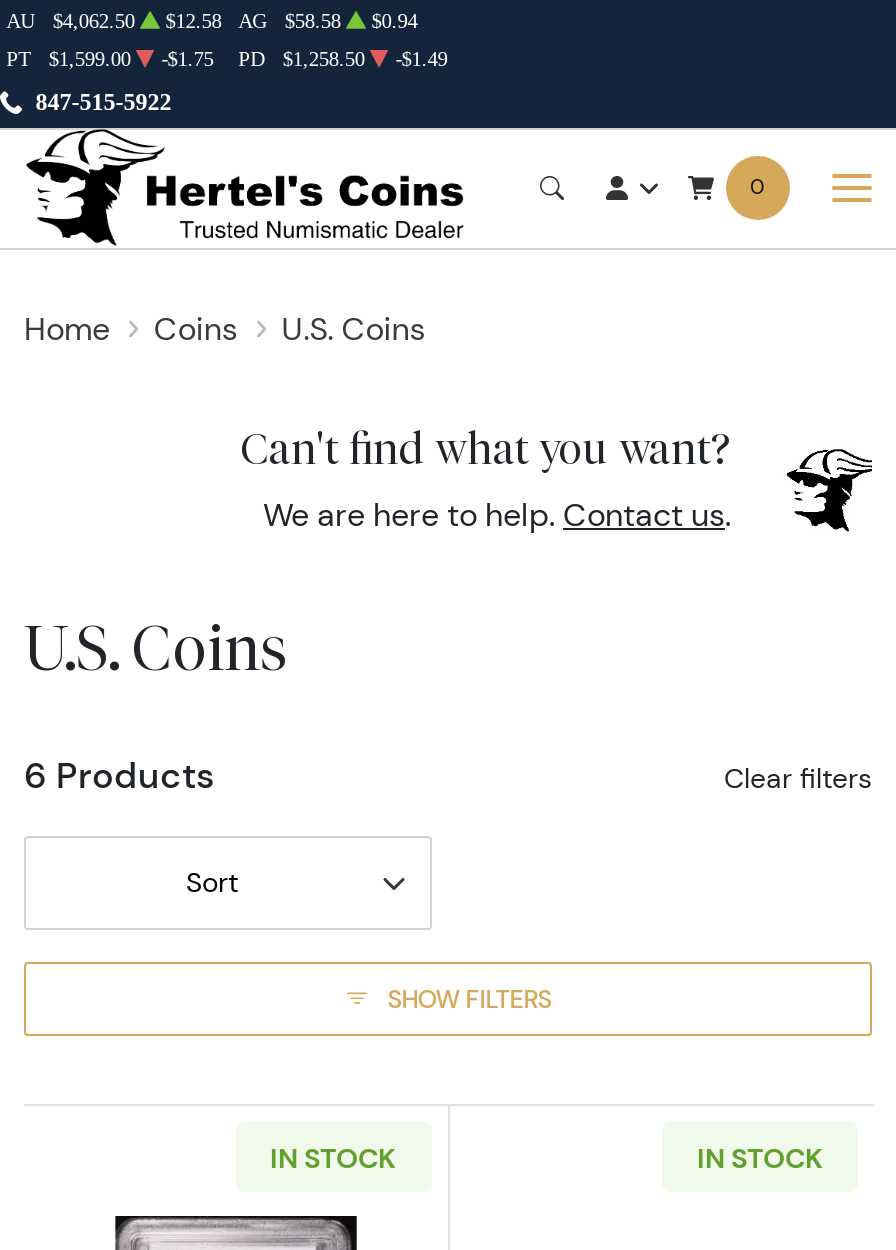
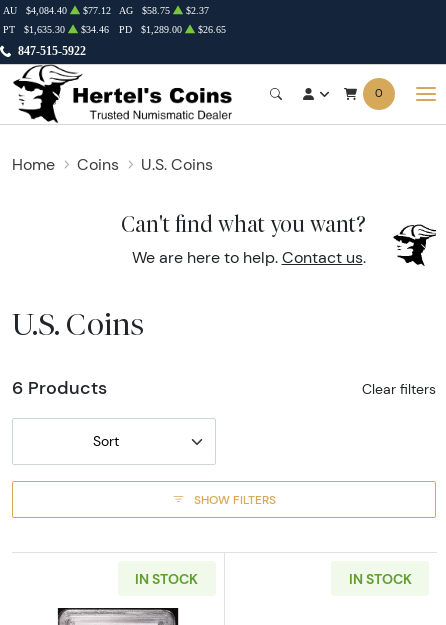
- $4,062.50
+ $4,084.40

- $12.58
+ $77.12

- $58.58
+ $58.75

- $0.94
+ $2.37

- $1,599.00
+ $1,635.30

- -$1.75
+ $34.46

- $1,258.50
+ $1,289.00

- -$1.49
+ $26.65
